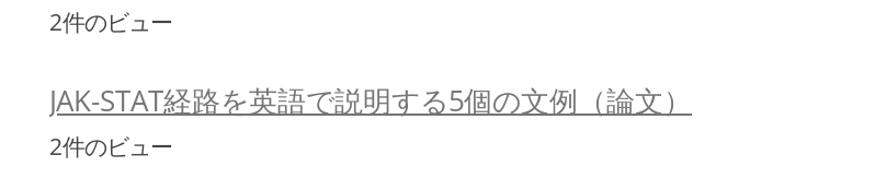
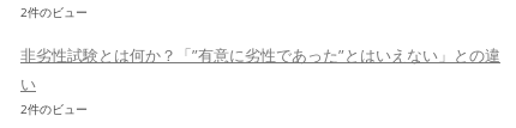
- JAK-STAT経路を英語で説明する5個の文例（論文）
+ 非劣性試験とは何か？「”有意に劣性であった”とはいえない」との違
+ い
